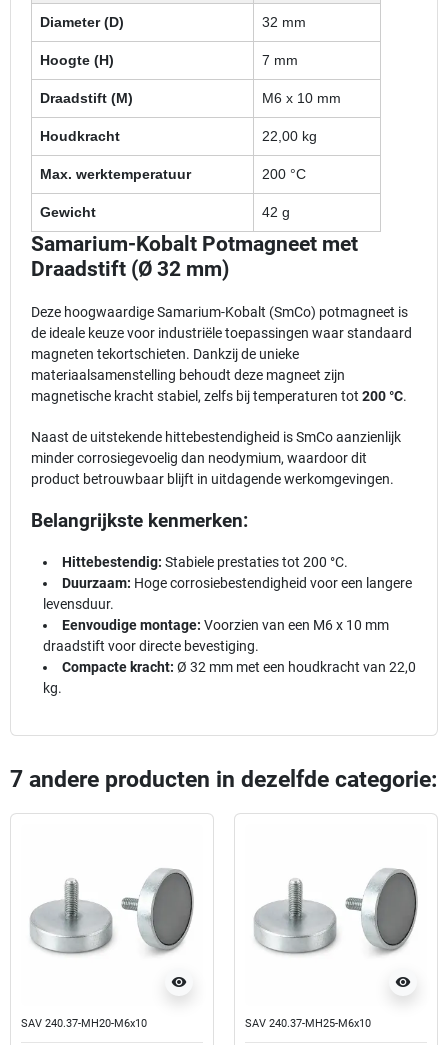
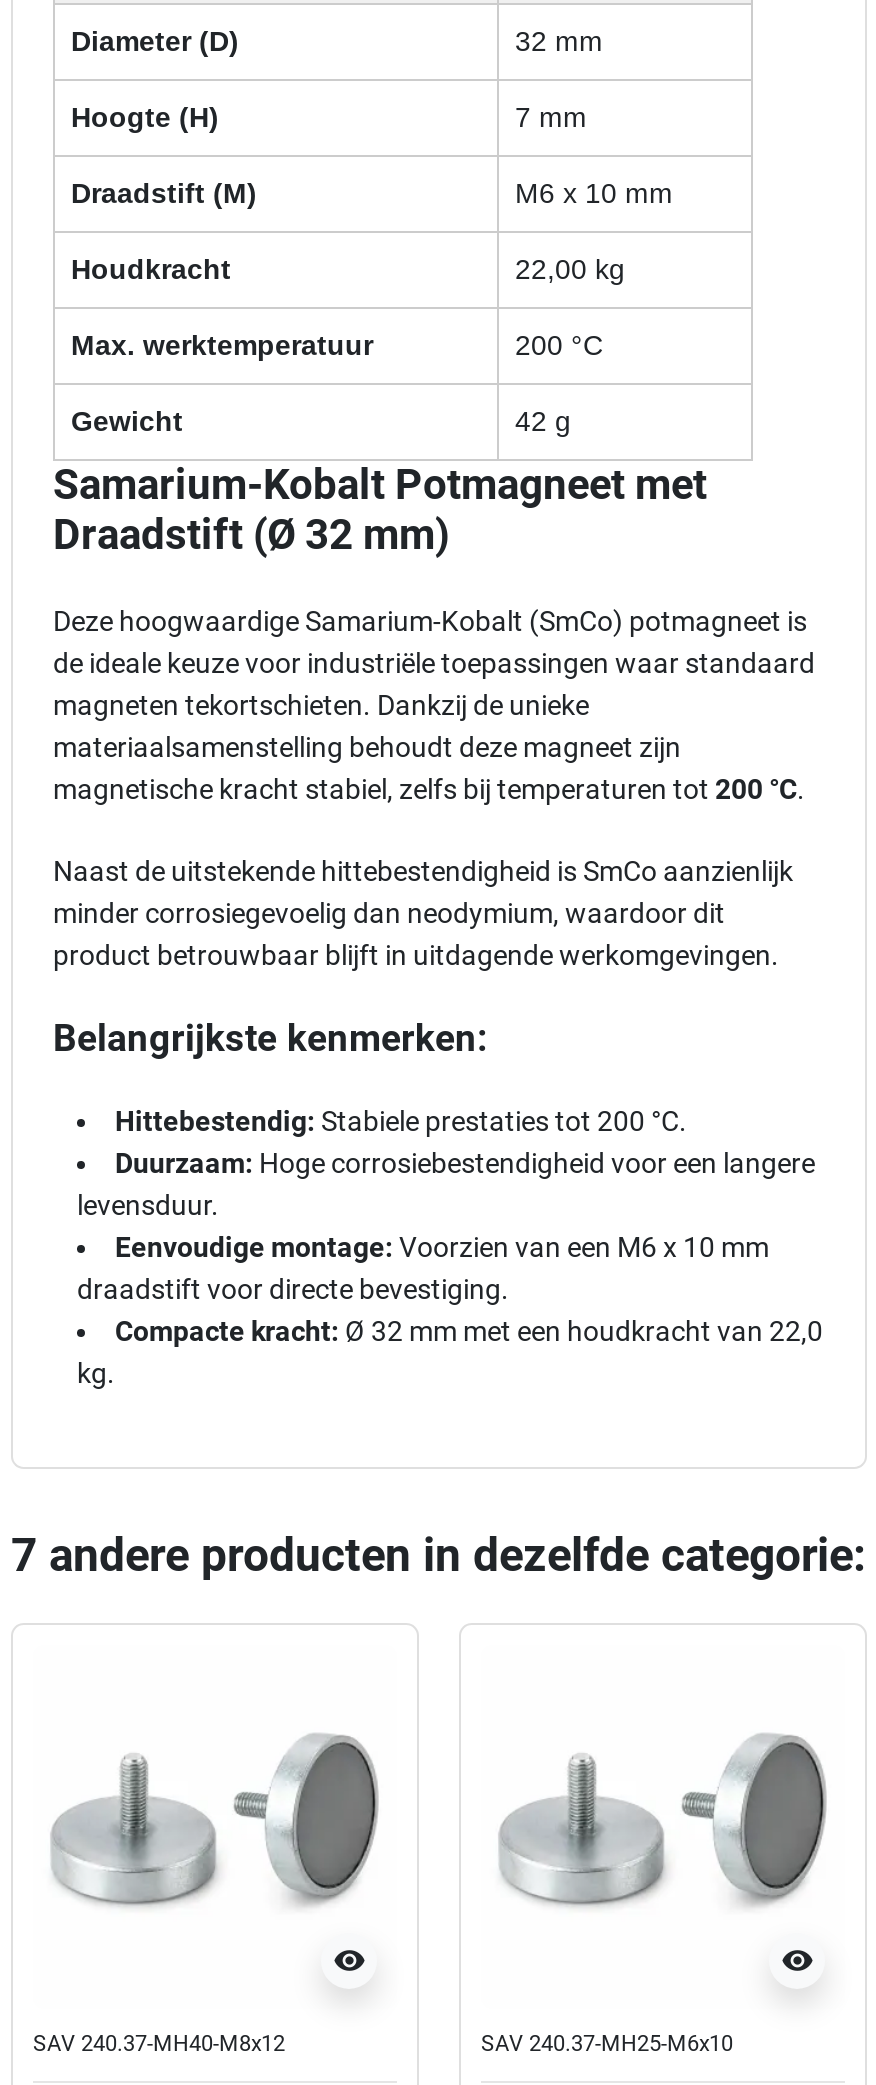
- SAV 240.37-MH20-M6x10
+ SAV 240.37-MH40-M8x12
